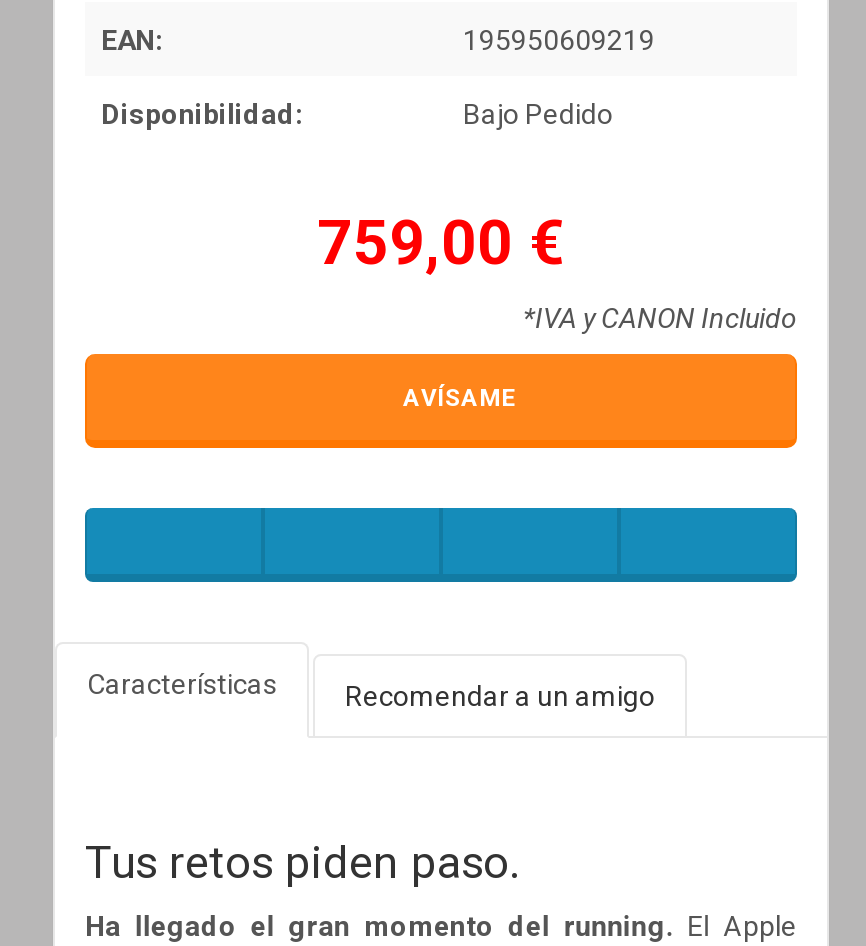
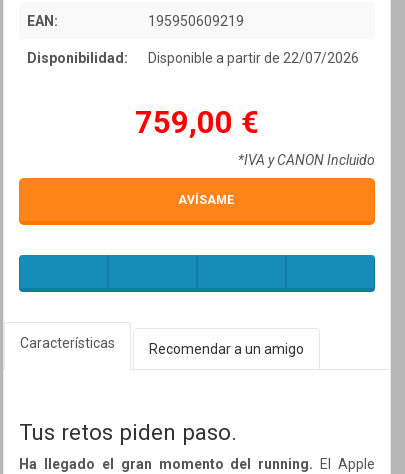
- Bajo Pedido
+ Disponible a partir de 22/07/2026
